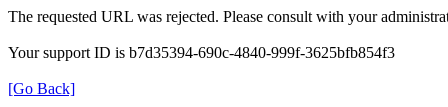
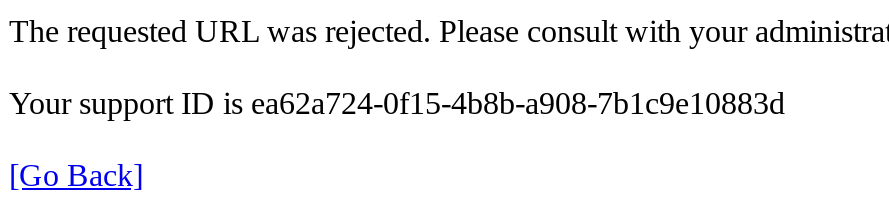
- Your support ID is b7d35394-690c-4840-999f-3625bfb854f3
+ Your support ID is ea62a724-0f15-4b8b-a908-7b1c9e10883d
